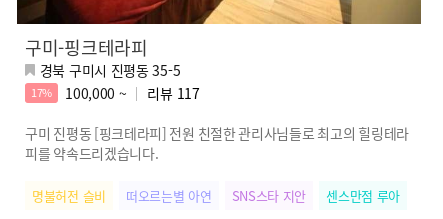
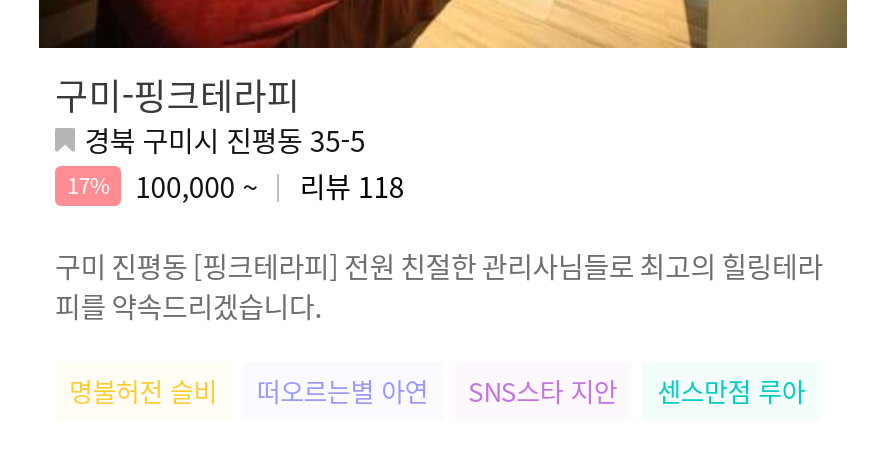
- 17% 100,000 ~ 리뷰 117
+ 17% 100,000 ~ 리뷰 118
